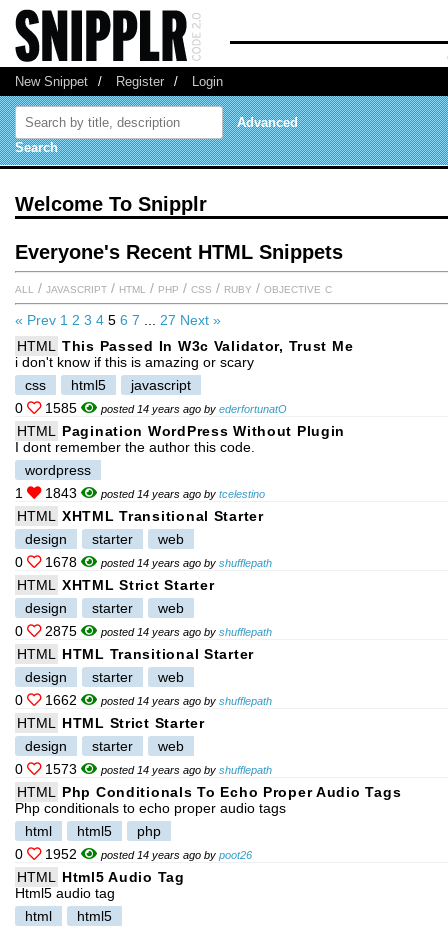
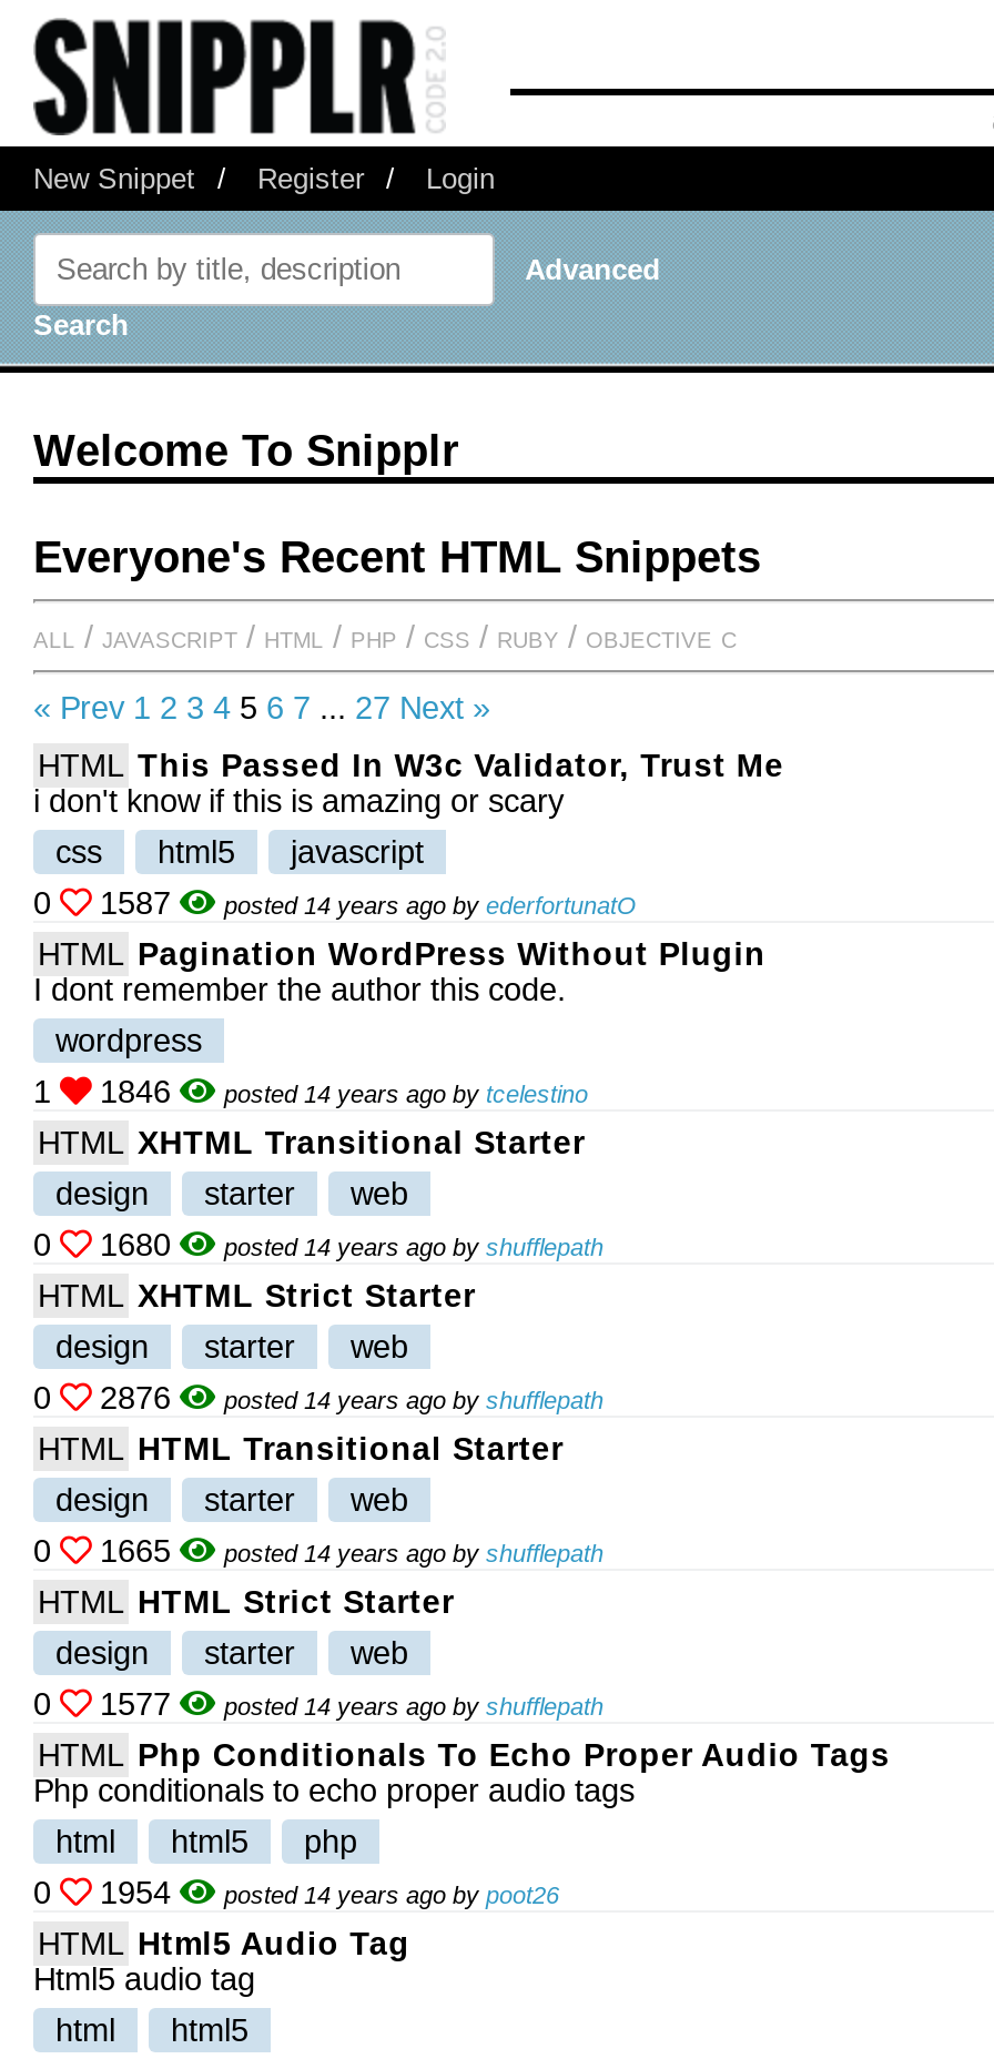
- 0 1585 posted 14 years ago by ederfortunatO
+ 0 1587 posted 14 years ago by ederfortunatO

- 1 1843 posted 14 years ago by tcelestino
+ 1 1846 posted 14 years ago by tcelestino

- 0 1678 posted 14 years ago by shufflepath
+ 0 1680 posted 14 years ago by shufflepath

- 0 2875 posted 14 years ago by shufflepath
+ 0 2876 posted 14 years ago by shufflepath

- 0 1662 posted 14 years ago by shufflepath
+ 0 1665 posted 14 years ago by shufflepath

- 0 1573 posted 14 years ago by shufflepath
+ 0 1577 posted 14 years ago by shufflepath

- 0 1952 posted 14 years ago by poot26
+ 0 1954 posted 14 years ago by poot26
